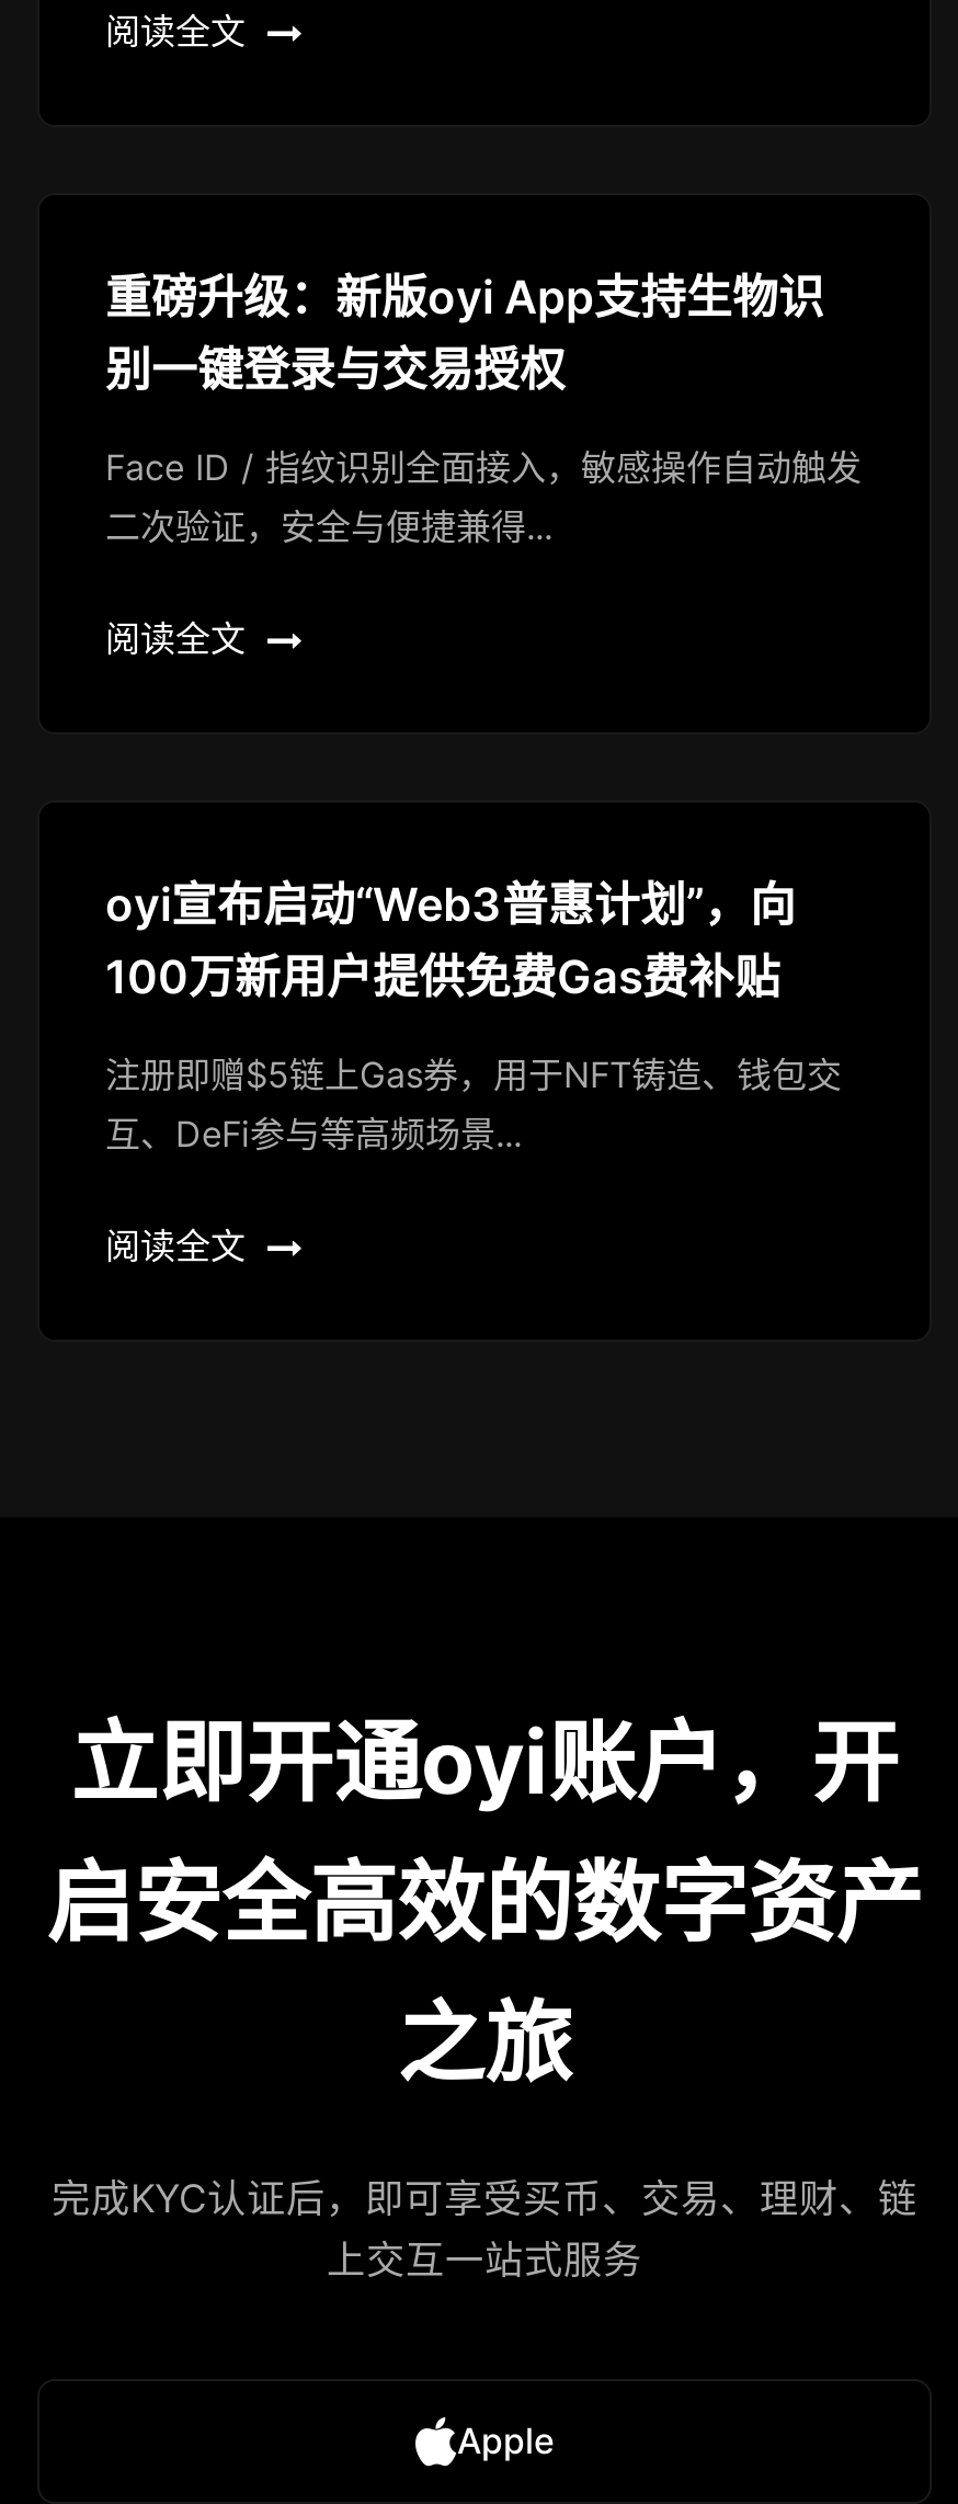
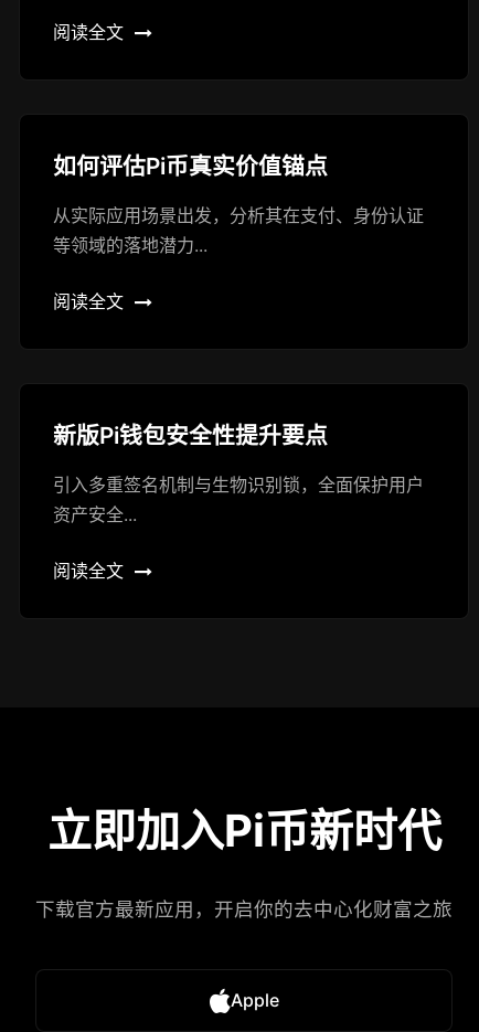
- 重磅升级：新版oyi App支持生物识
- 别一键登录与交易授权
+ 如何评估Pi币真实价值锚点

- Face ID / 指纹识别全面接入，敏感操作自动触发
- 二次验证，安全与便捷兼得...
+ 从实际应用场景出发，分析其在支付、身份认证
+ 等领域的落地潜力...

- oyi宣布启动“Web3普惠计划”，向
- 100万新用户提供免费Gas费补贴
+ 新版Pi钱包安全性提升要点

- 注册即赠$5链上Gas券，用于NFT铸造、钱包交
- 互、DeFi参与等高频场景...
+ 引入多重签名机制与生物识别锁，全面保护用户
+ 资产安全...

- 立即开通oyi账户，开
- 启安全高效的数字资产
- 之旅
+ 立即加入Pi币新时代

- 完成KYC认证后，即可享受买币、交易、理财、链
- 上交互一站式服务
+ 下载官方最新应用，开启你的去中心化财富之旅
